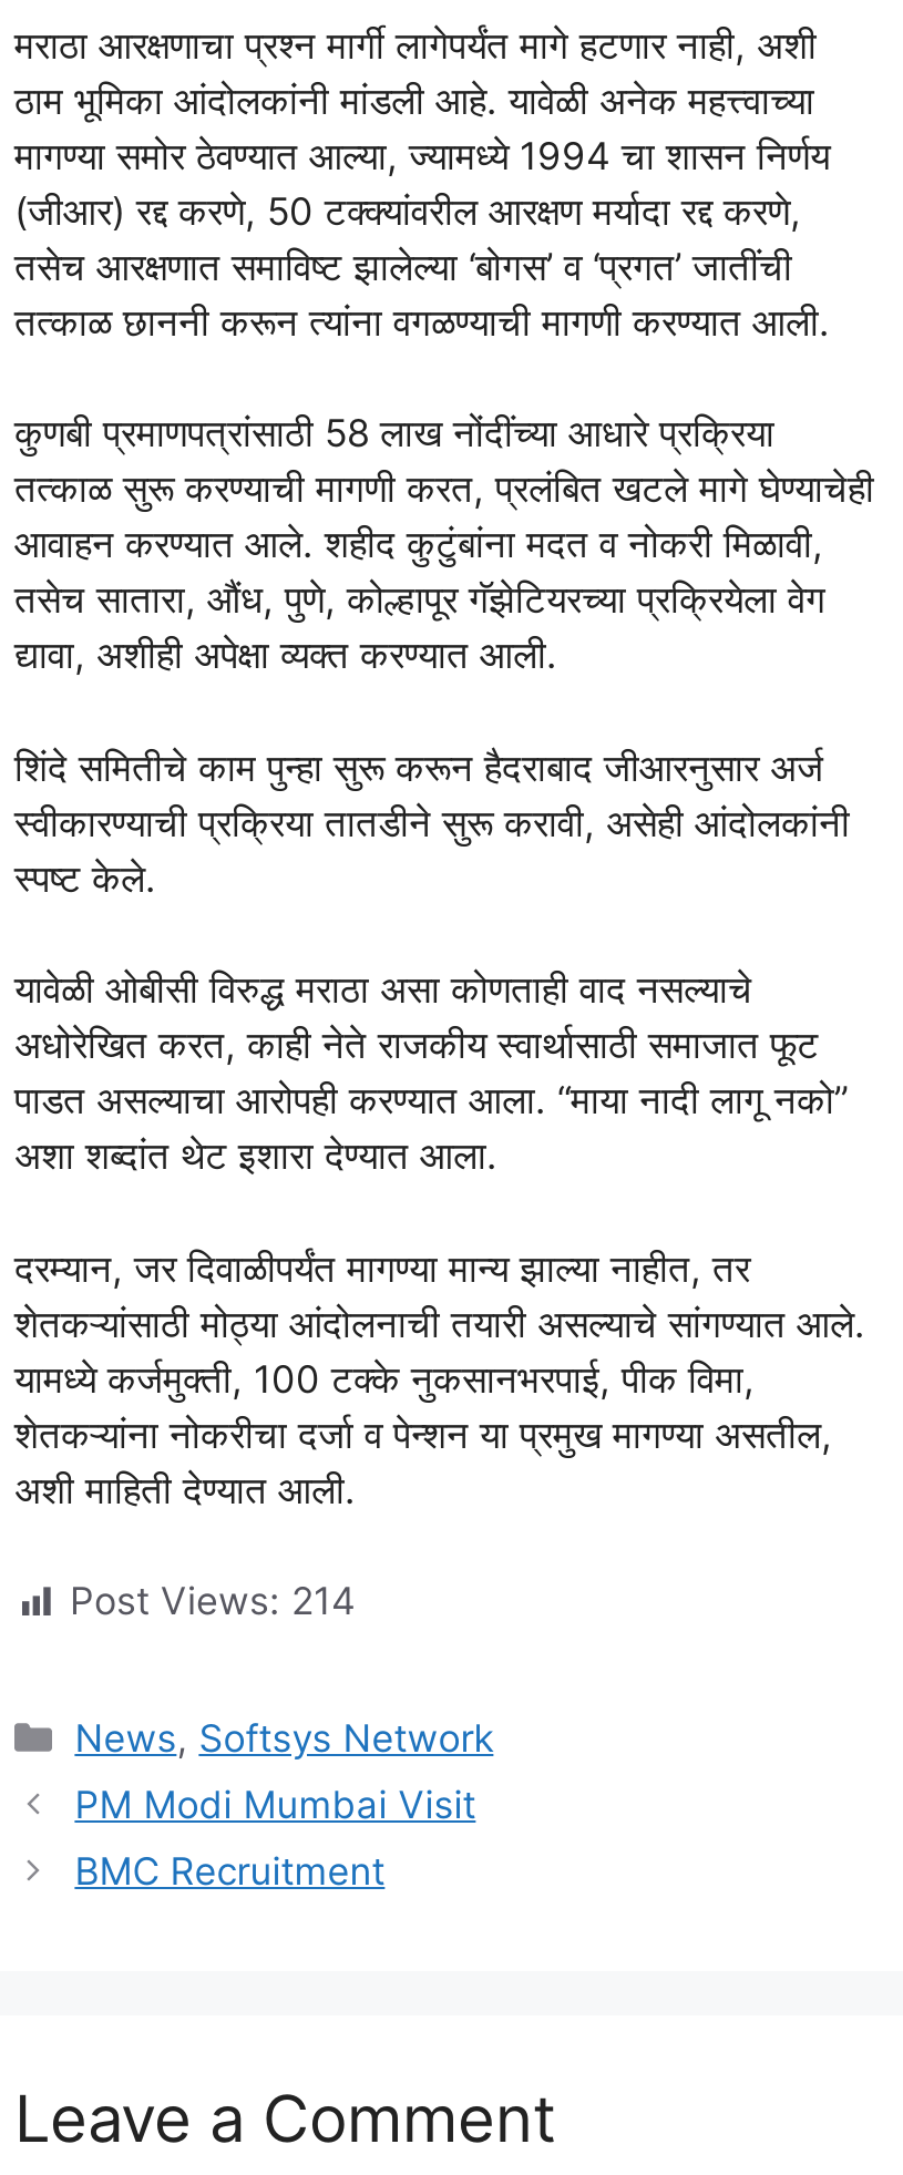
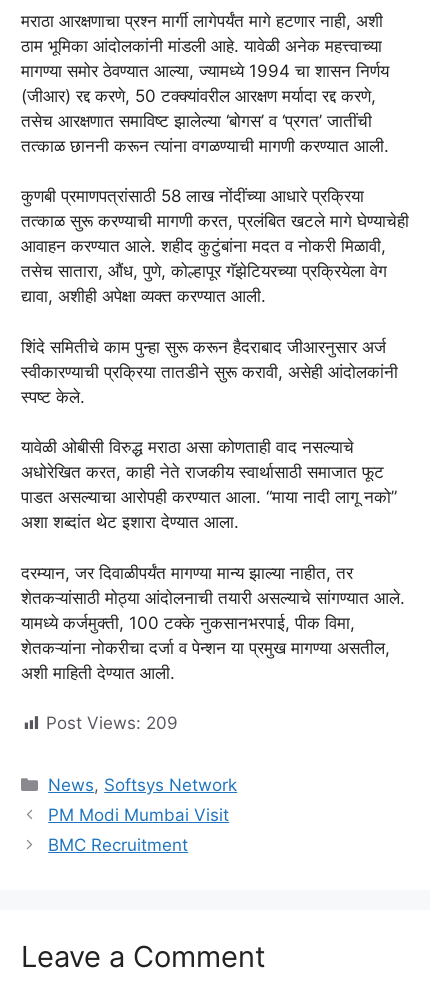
- Post Views: 214
+ Post Views: 209
